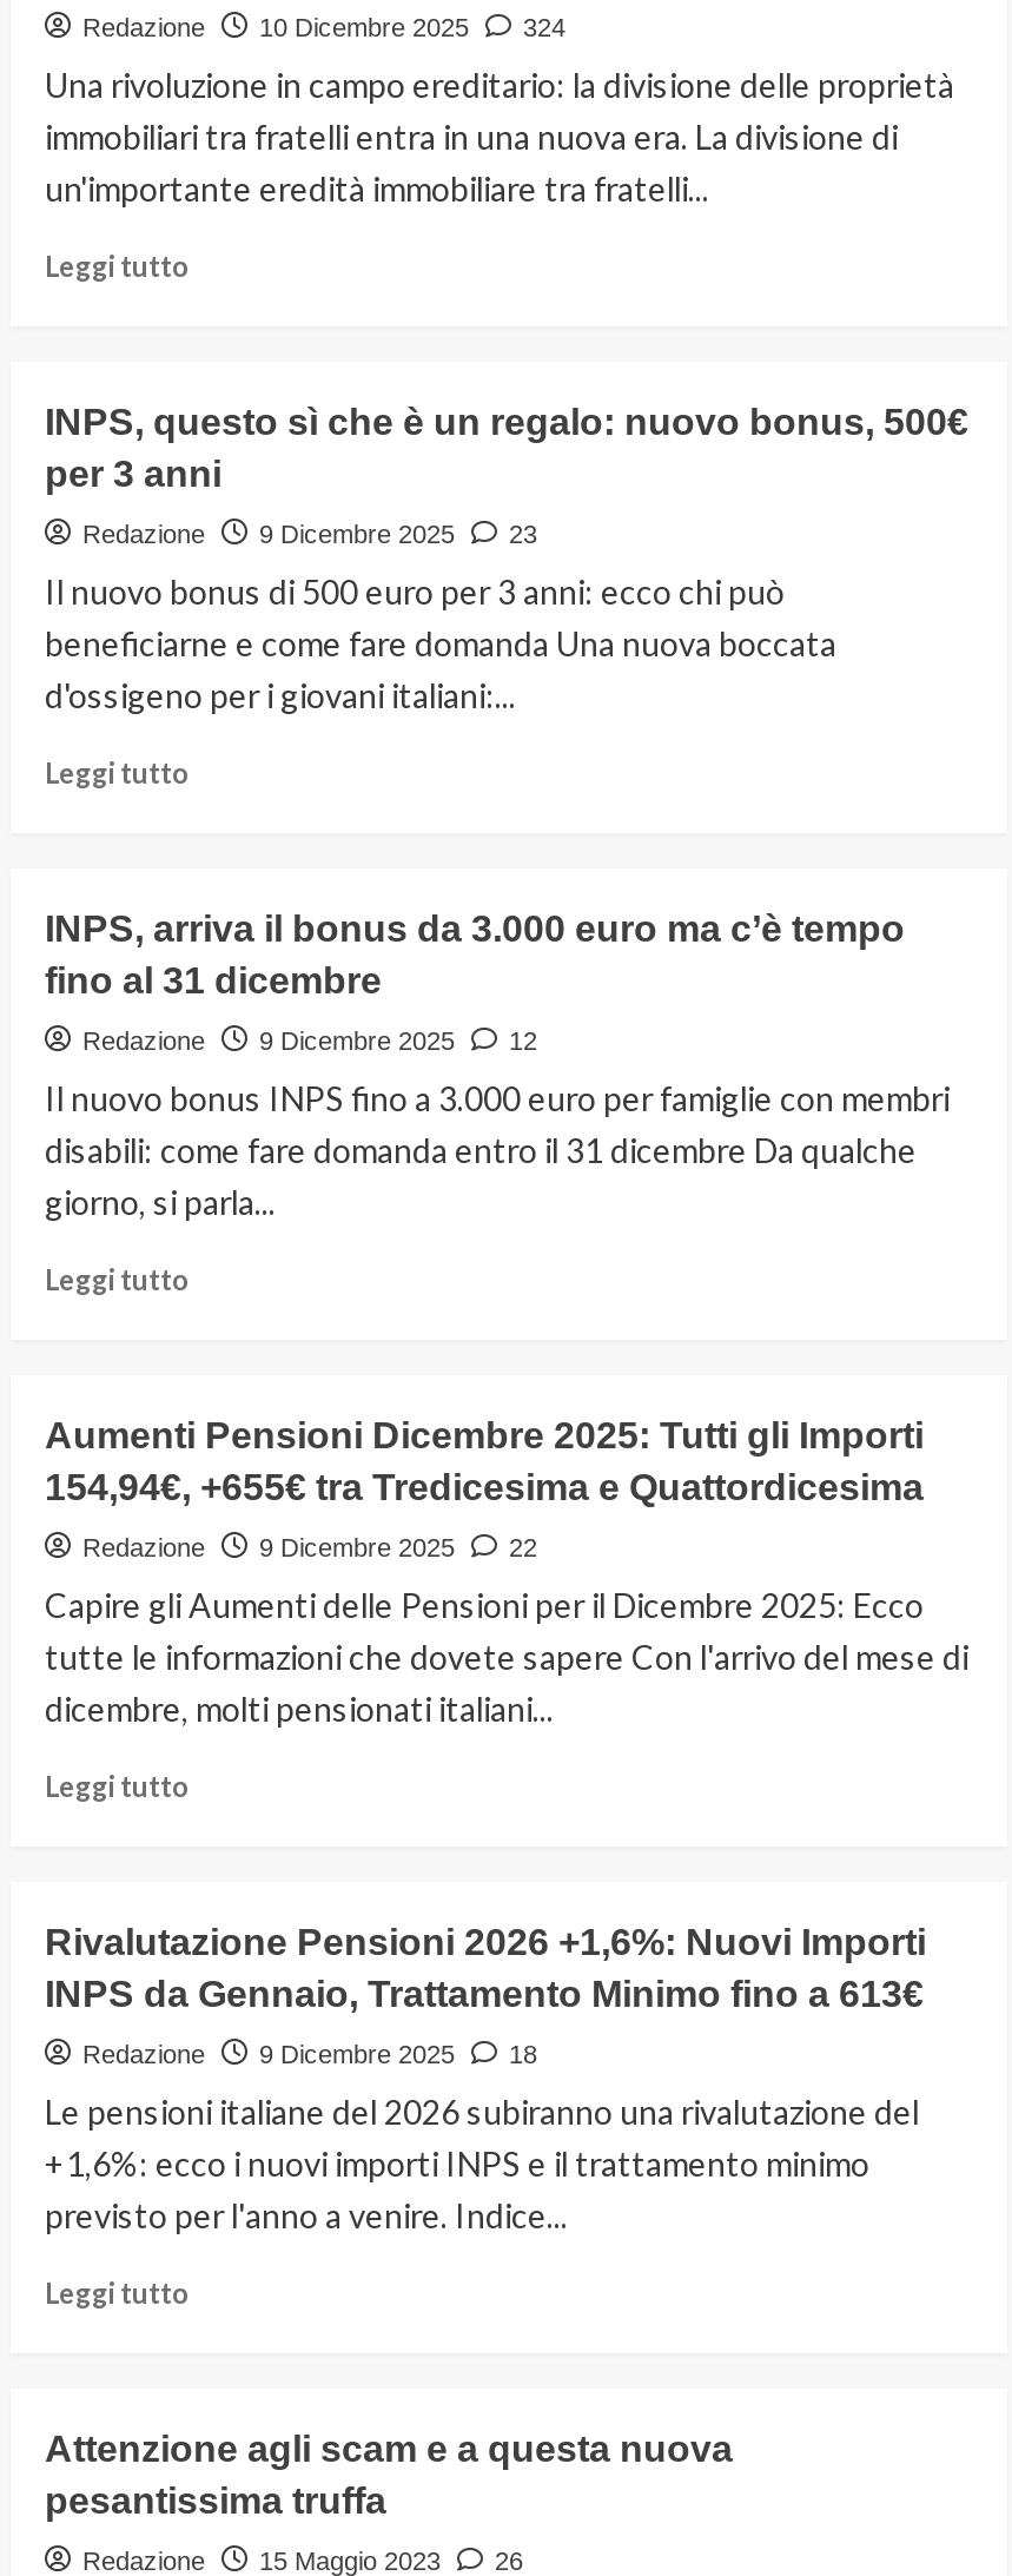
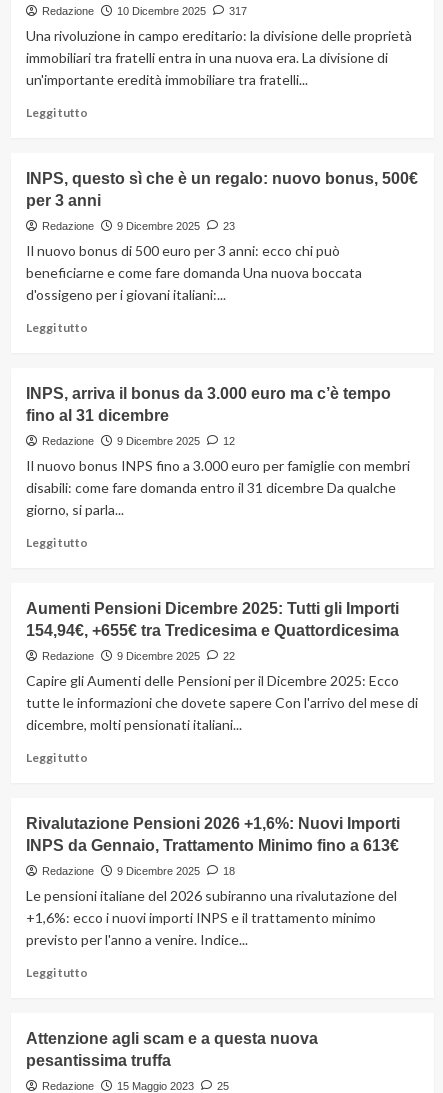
- 324
+ 317

- 26
+ 25
